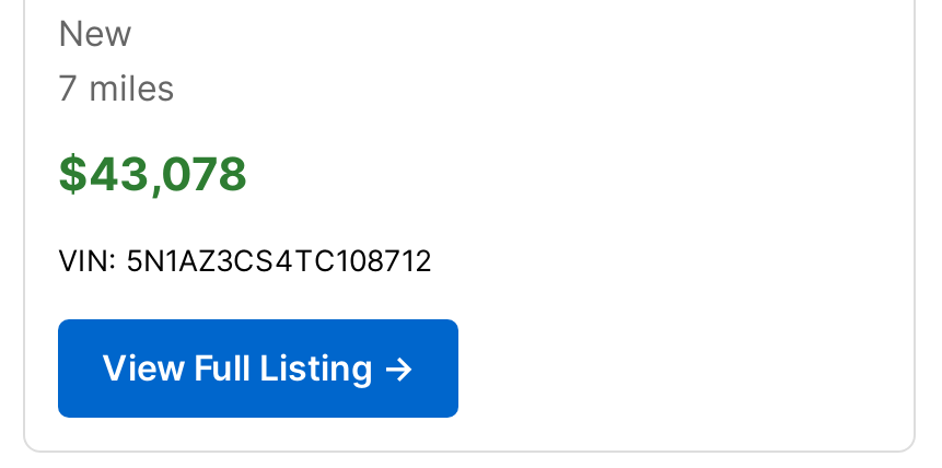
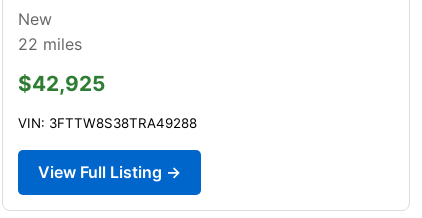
- 7 miles
+ 22 miles

- $43,078
+ $42,925

- VIN: 5N1AZ3CS4TC108712
+ VIN: 3FTTW8S38TRA49288
